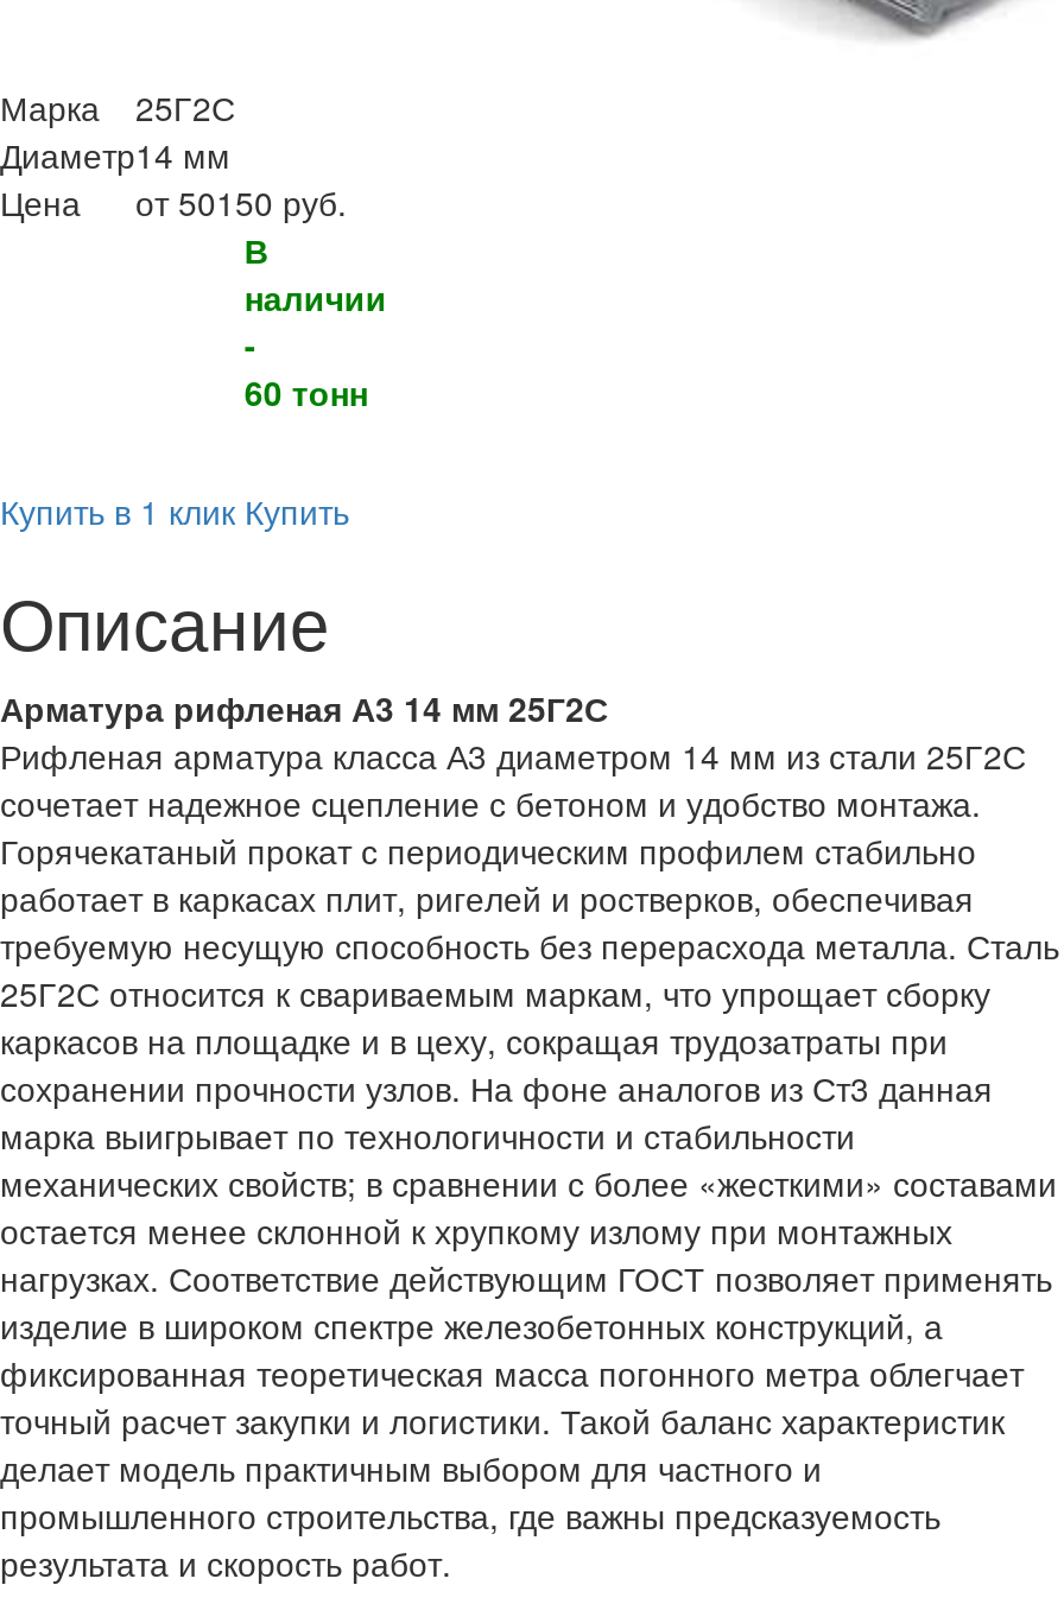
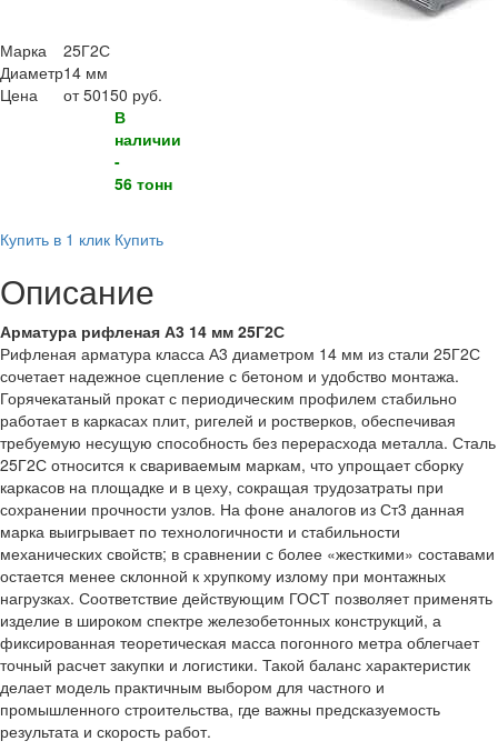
- 60 тонн
+ 56 тонн
